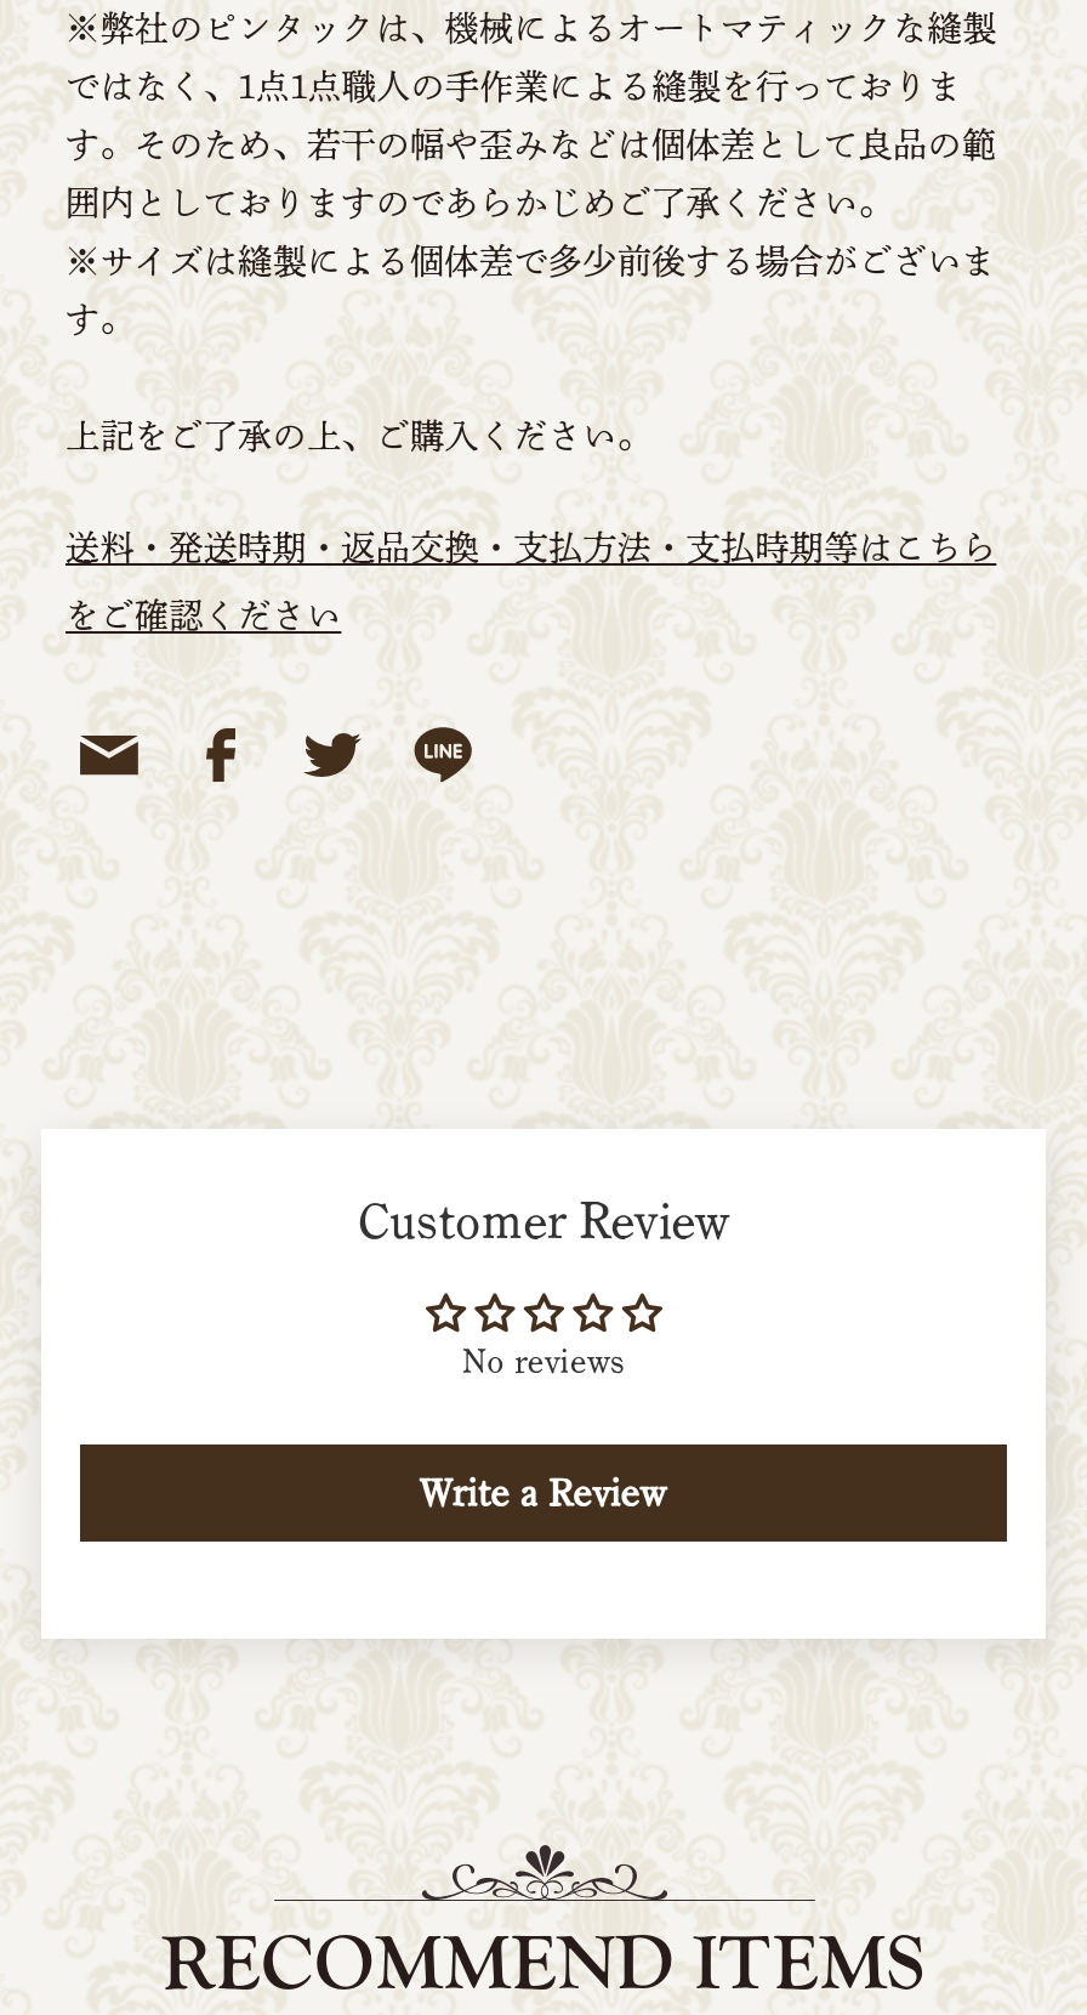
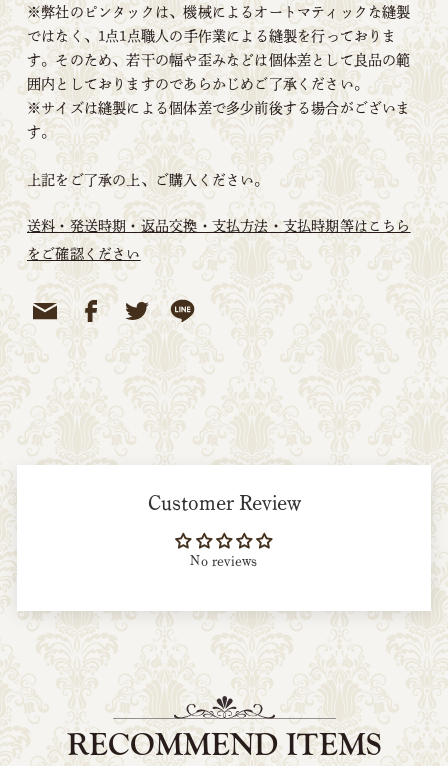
- Write a Review
